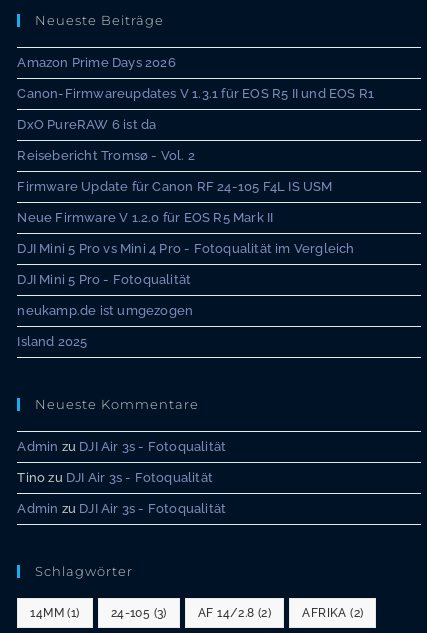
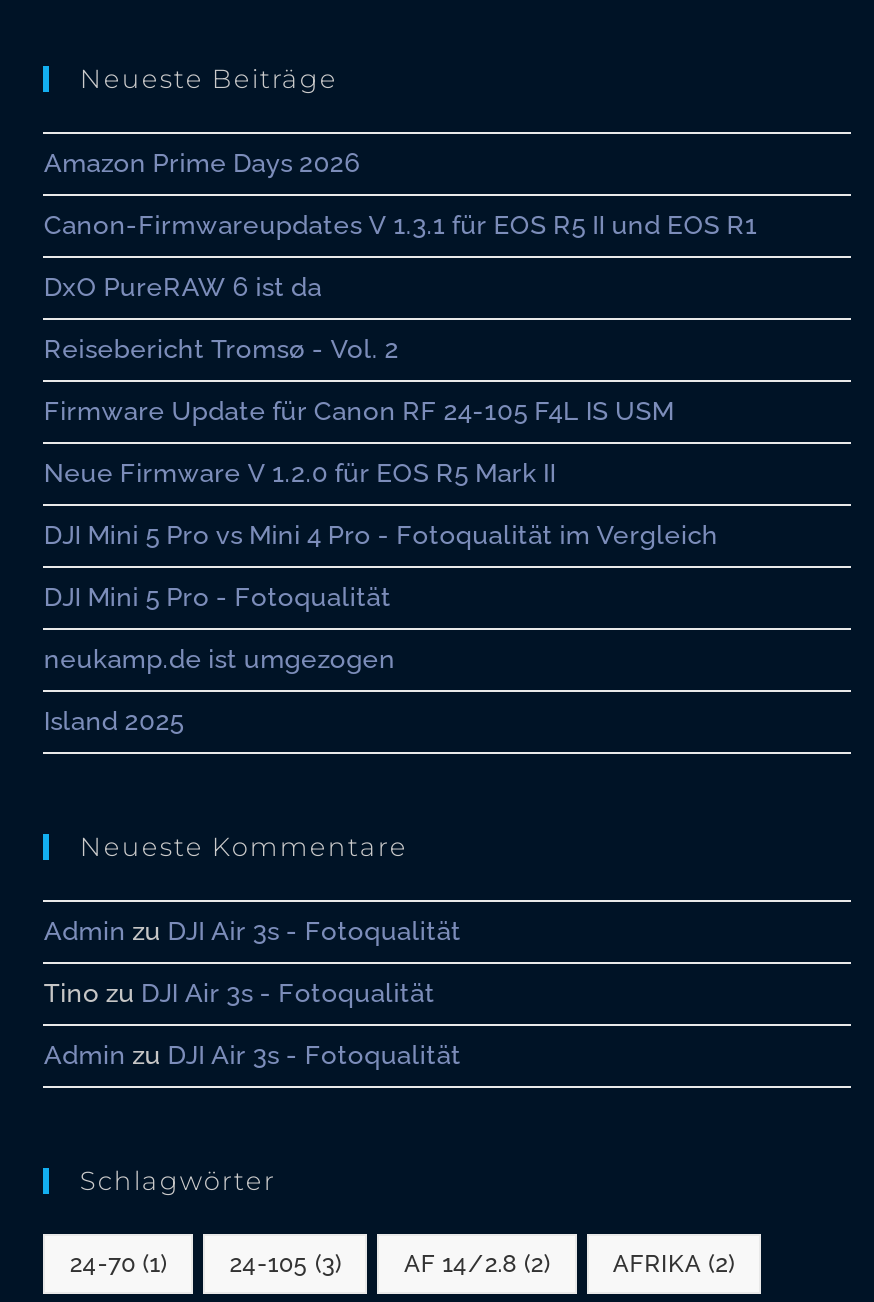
- 14MM (1)
+ 24-70 (1)
